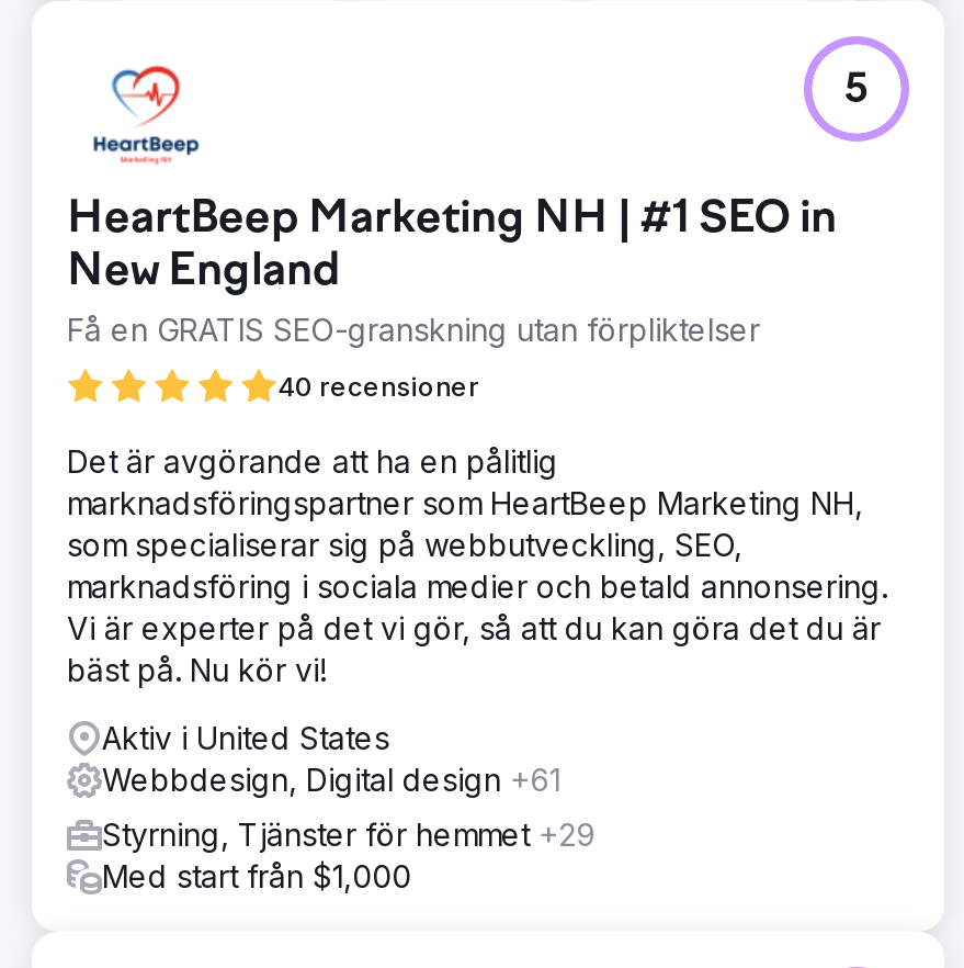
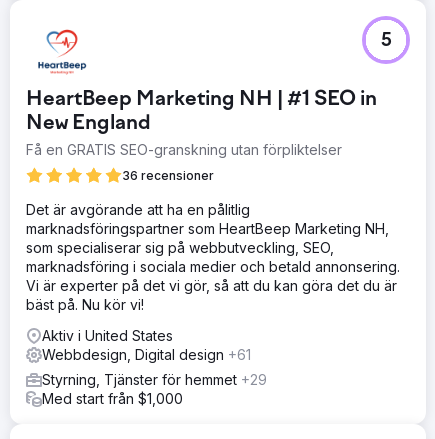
- 40 recensioner
+ 36 recensioner
